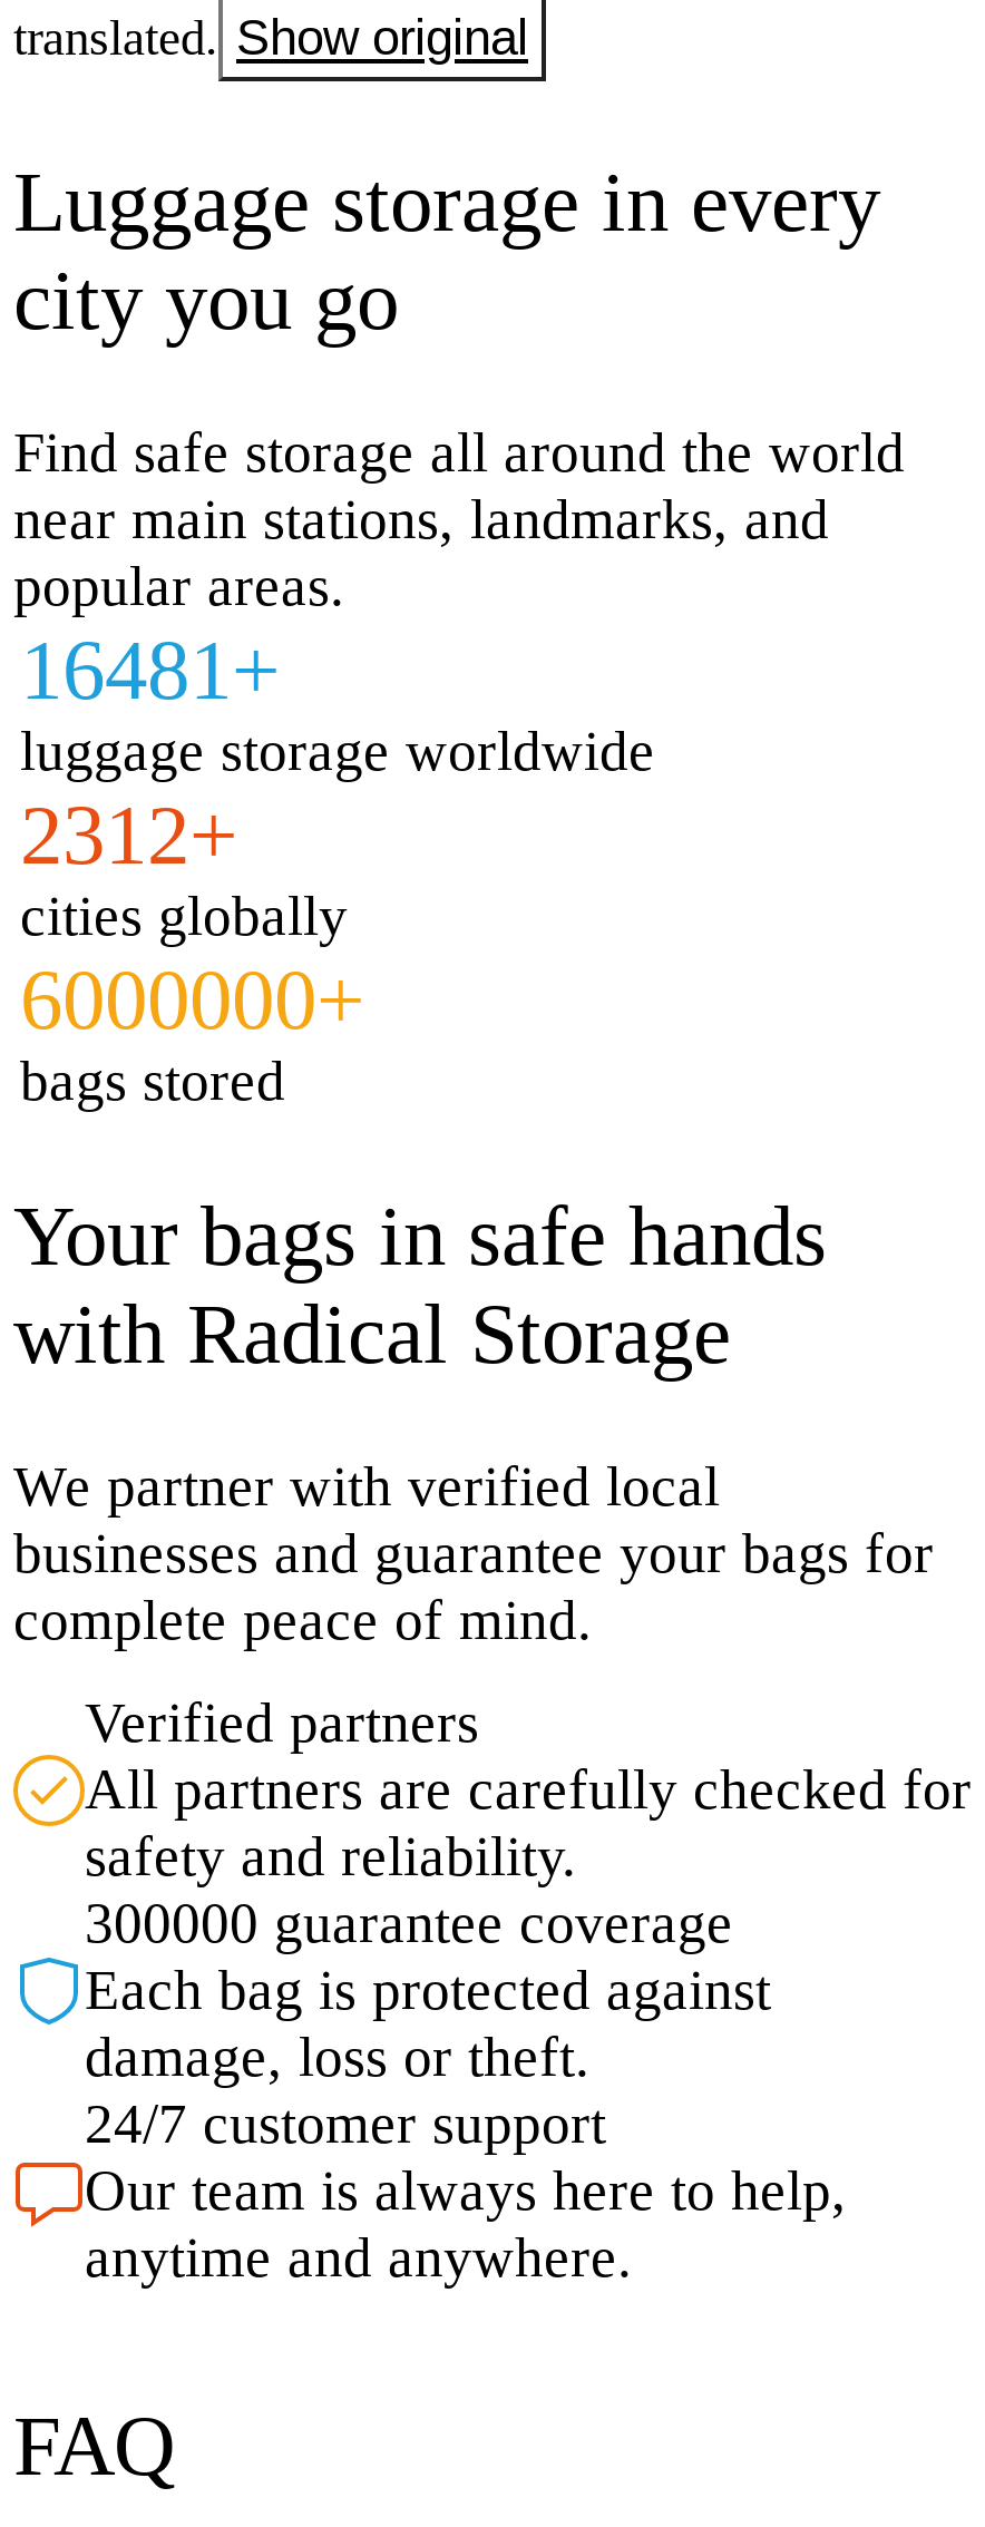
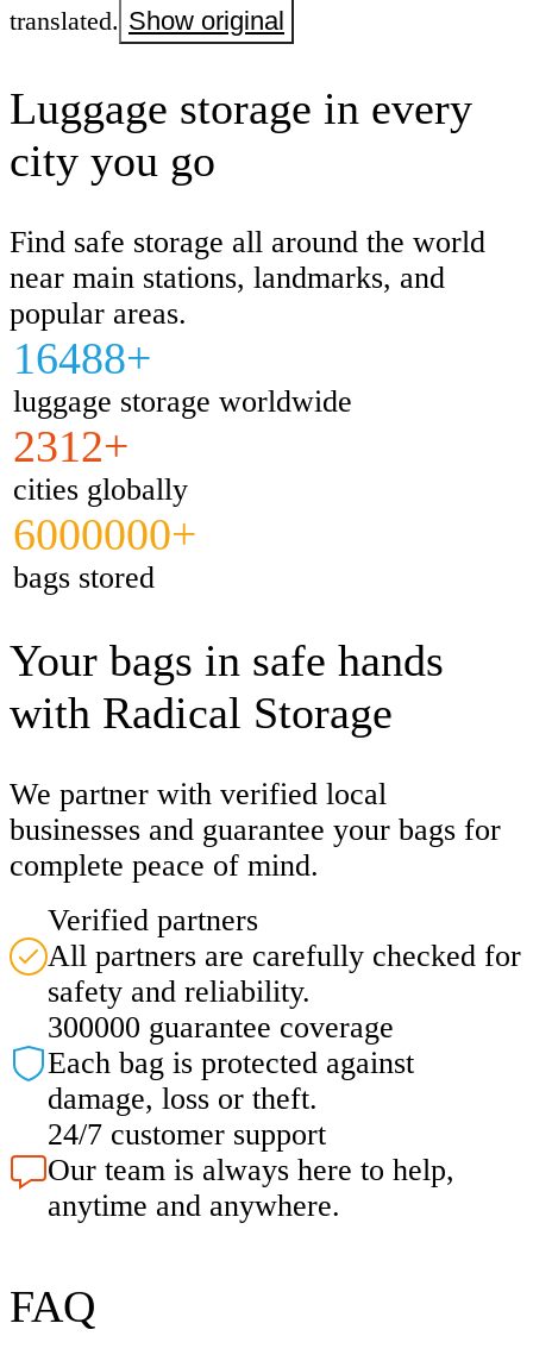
- 16481+
+ 16488+
